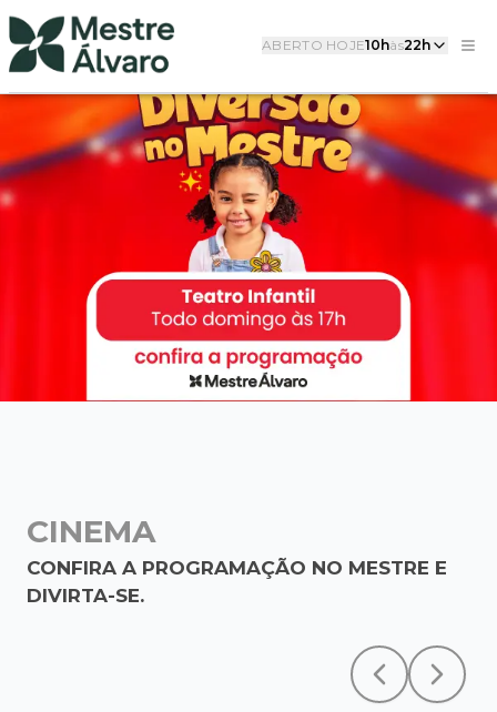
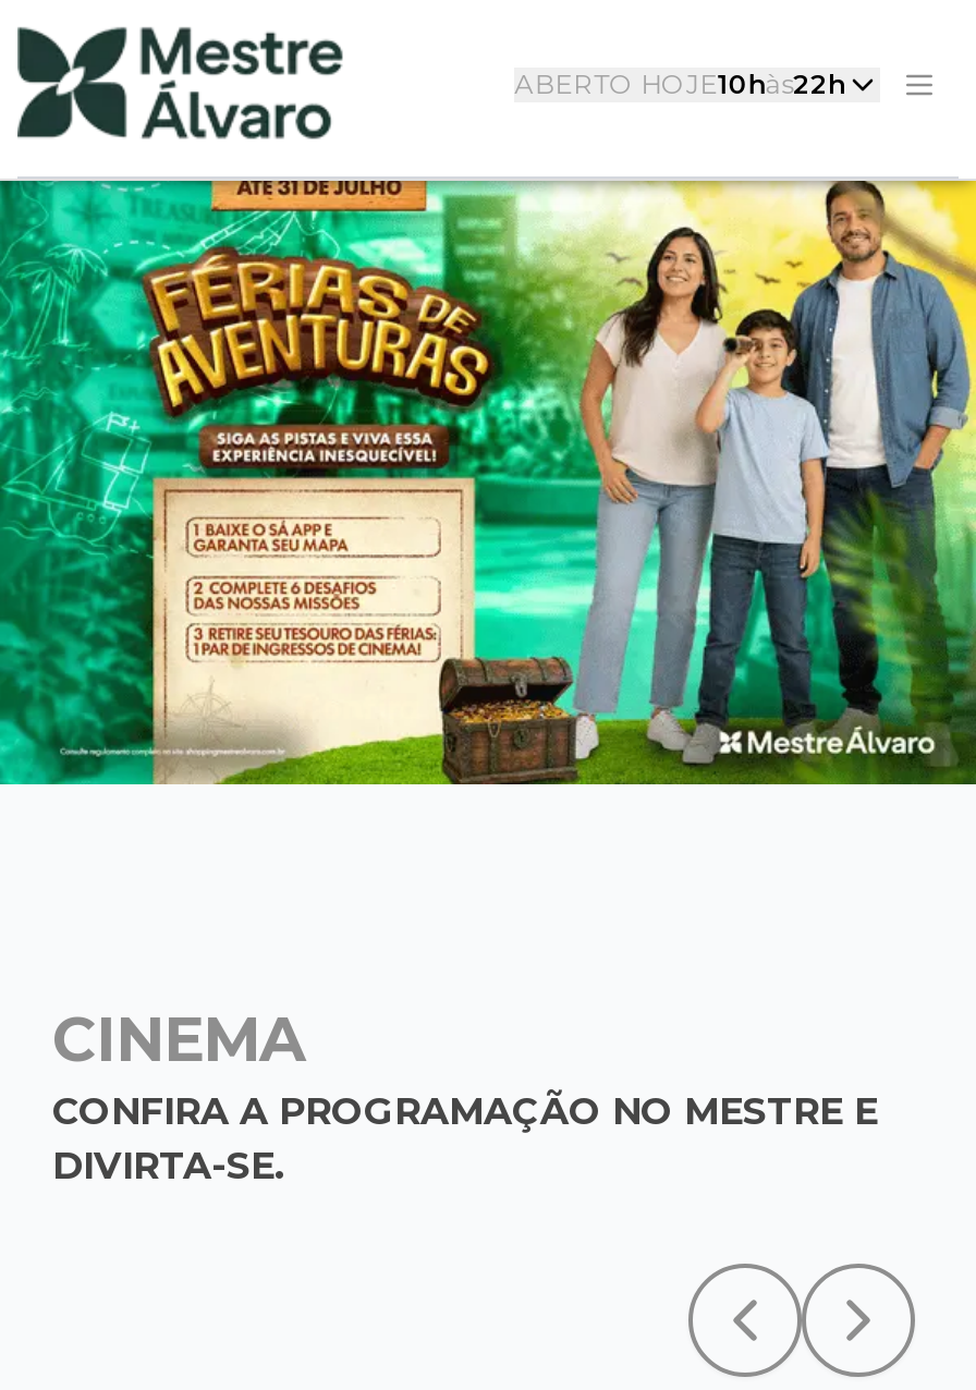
- [image]
+ [image]
